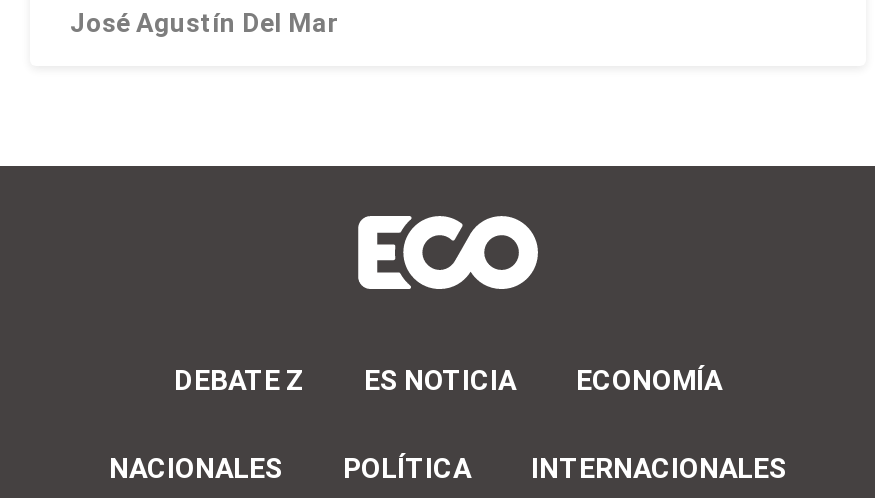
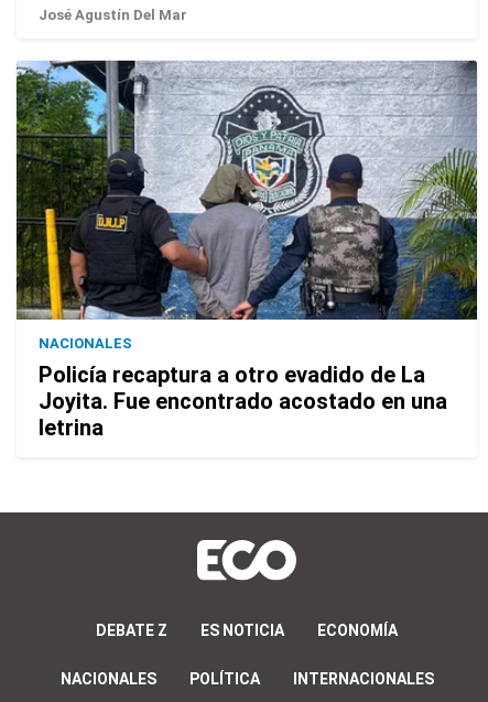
+ [image]
+ NACIONALES
+ Policía recaptura a otro evadido de La
+ Joyita. Fue encontrado acostado en una
+ letrina
